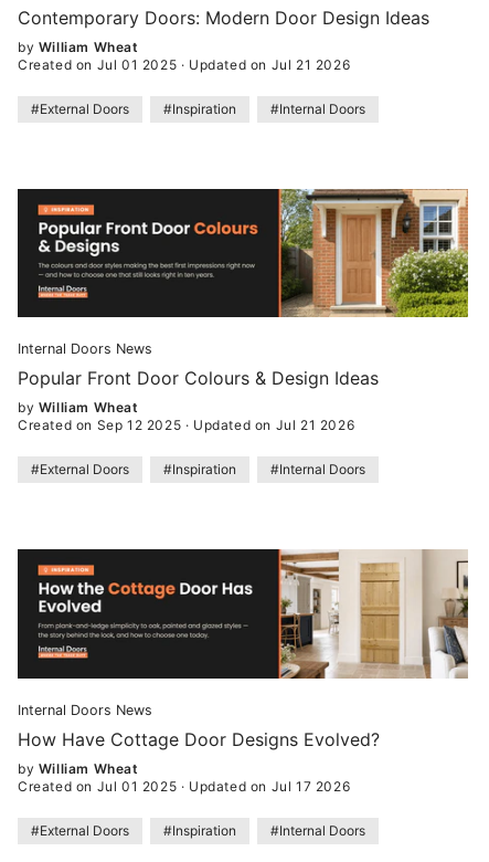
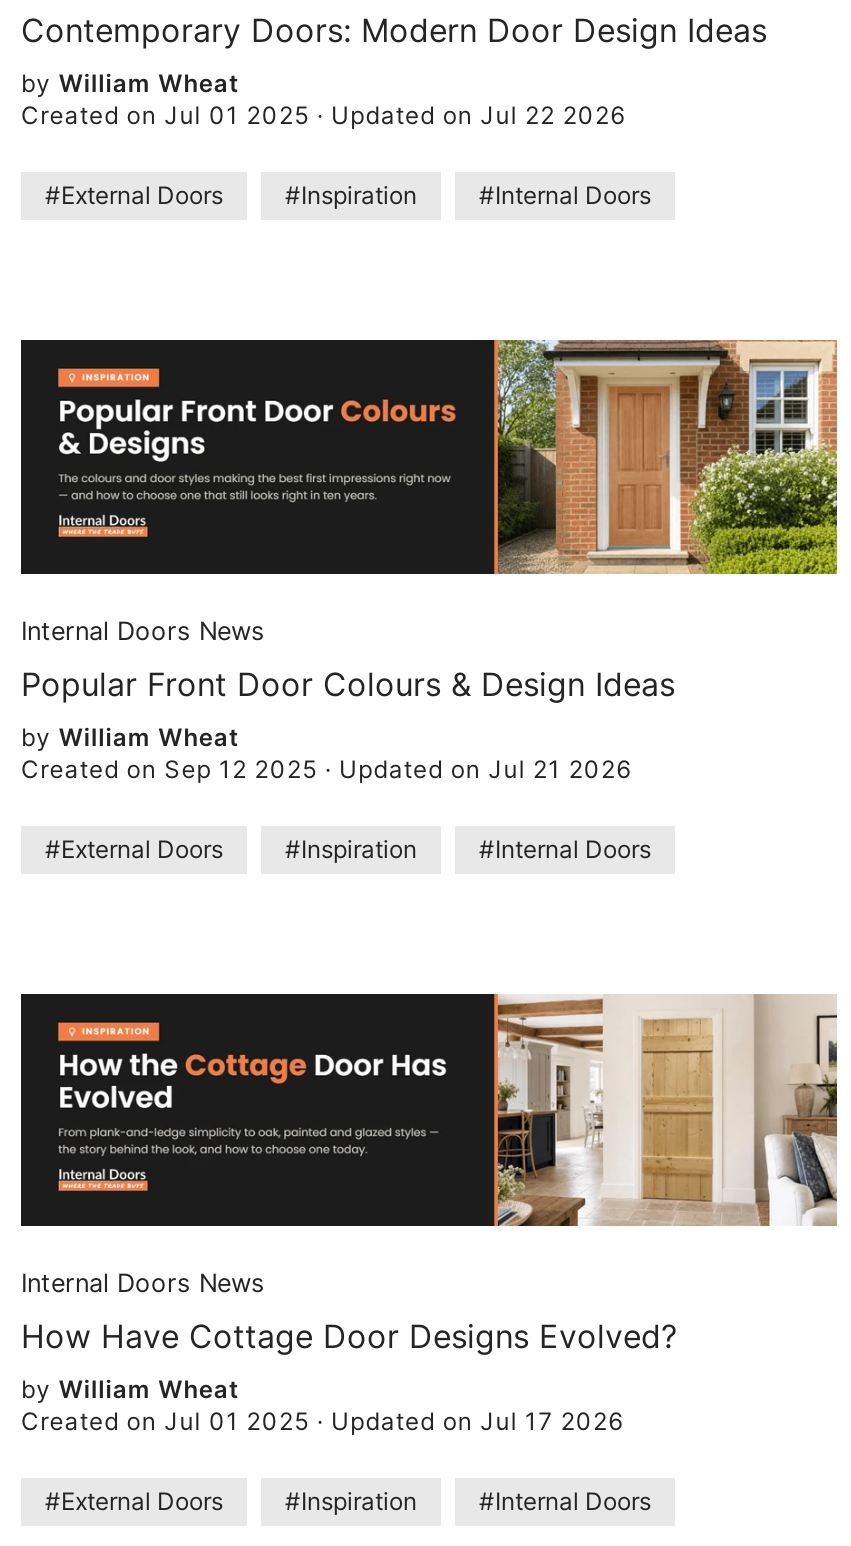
- Created on Jul 01 2025 · Updated on Jul 21 2026
+ Created on Jul 01 2025 · Updated on Jul 22 2026
